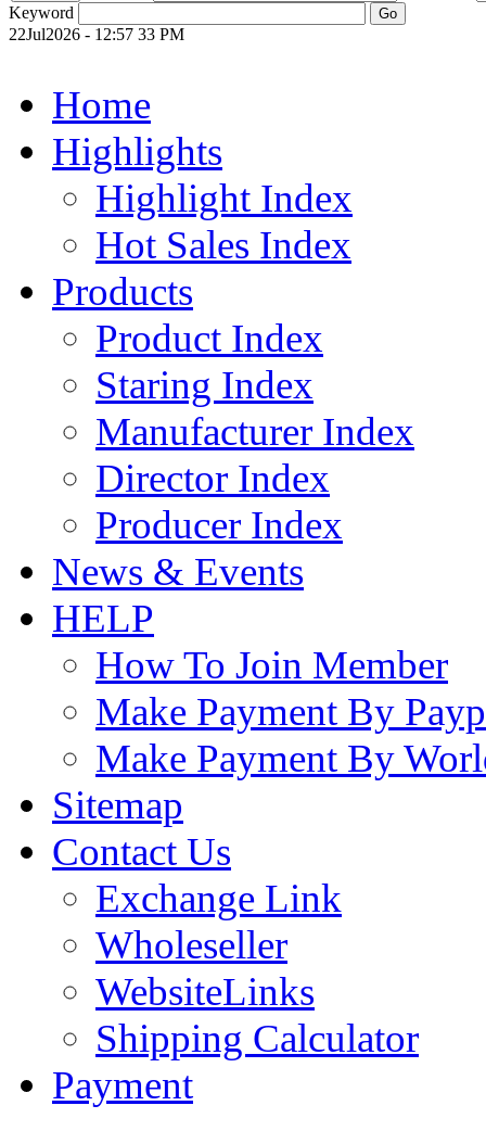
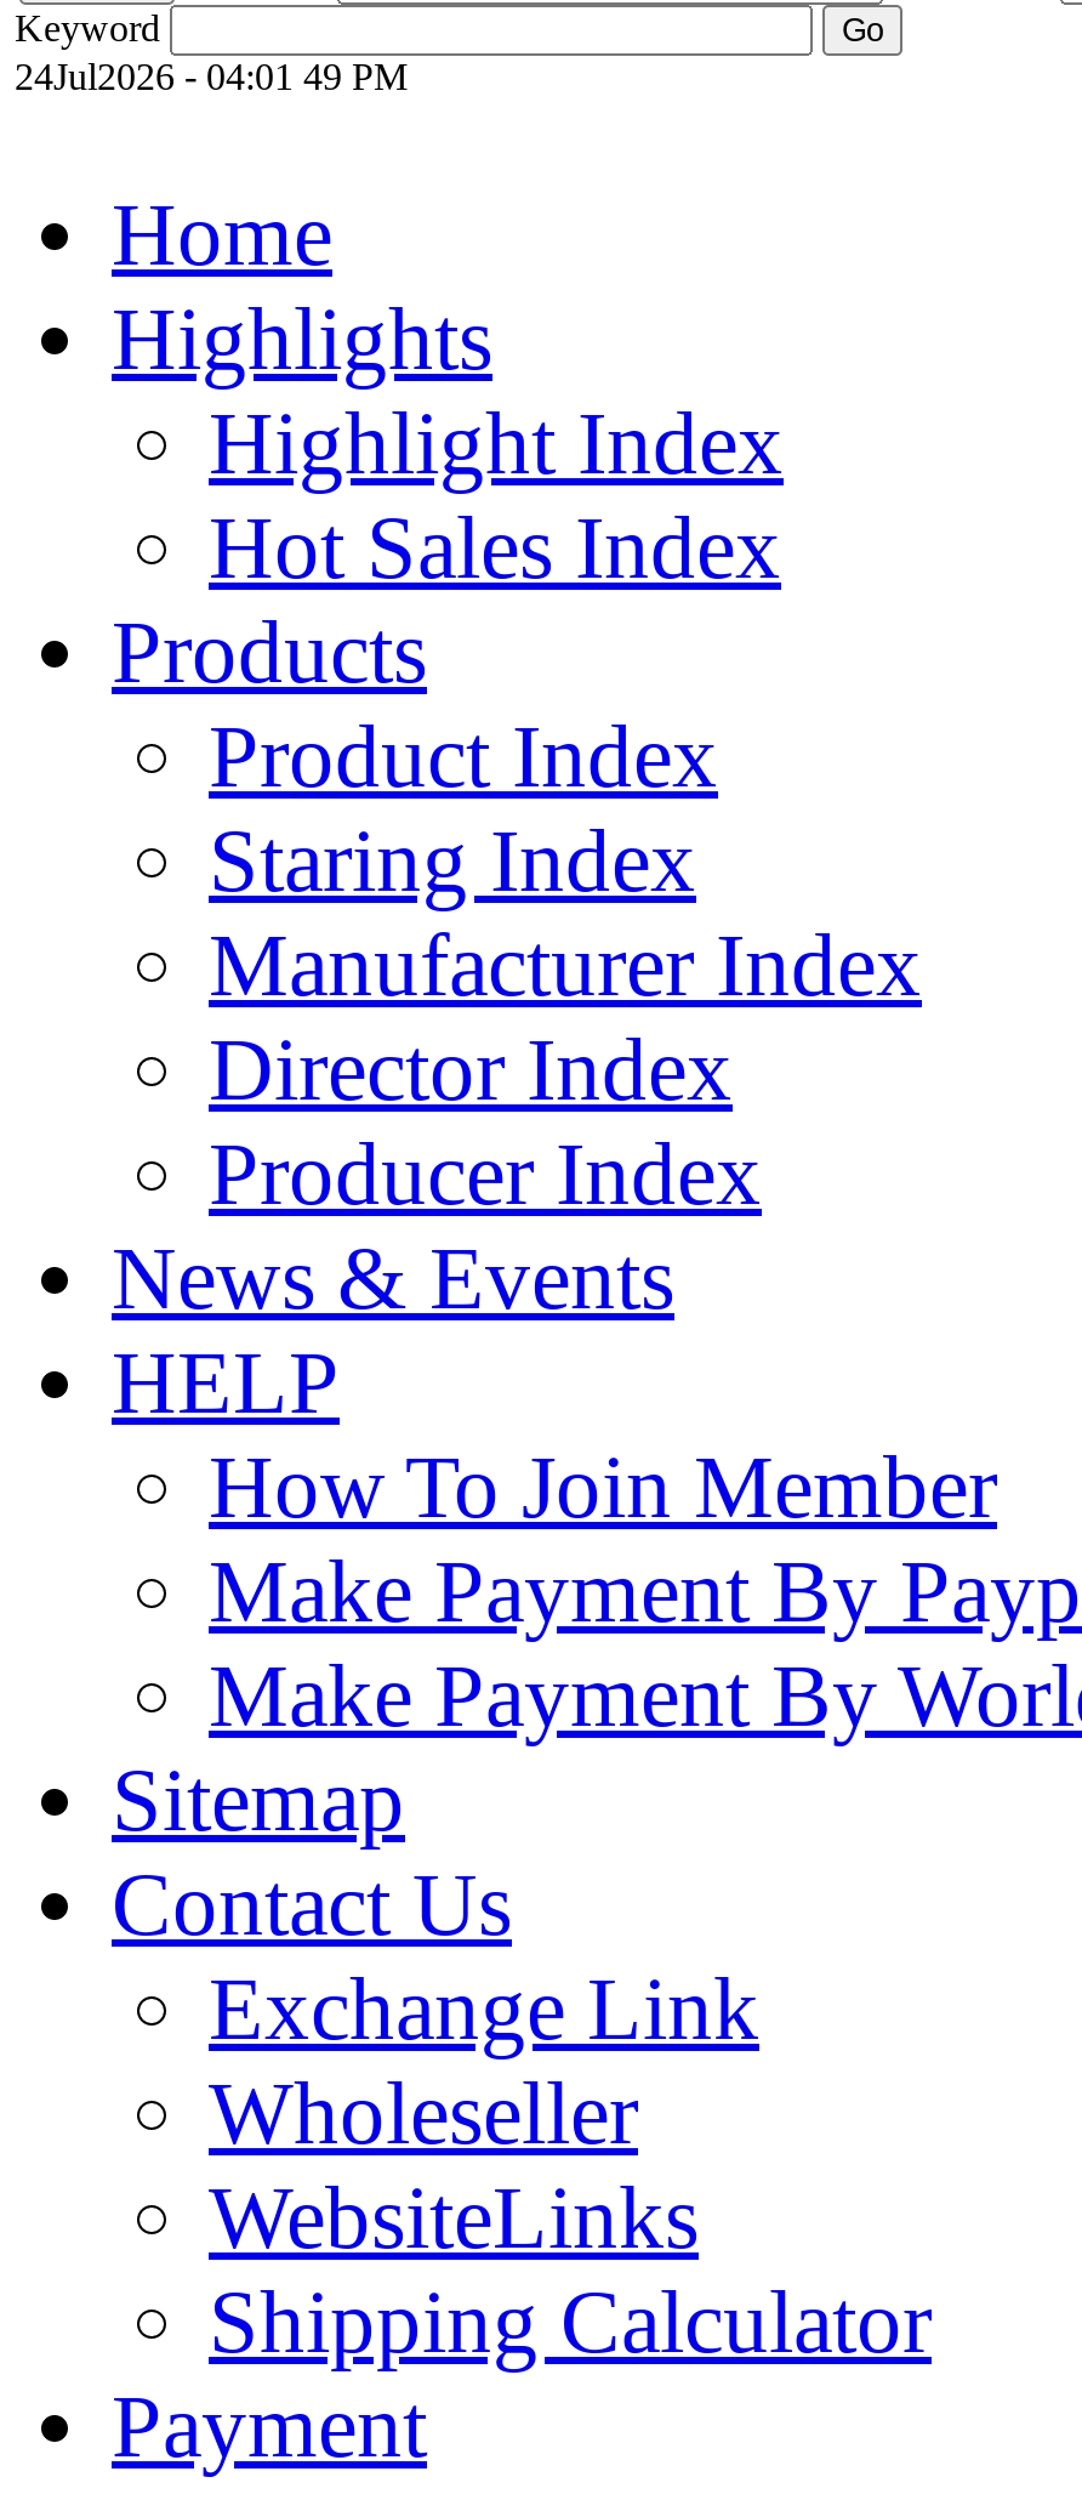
- 22Jul2026 - 12:57 33 PM
+ 24Jul2026 - 04:01 49 PM
